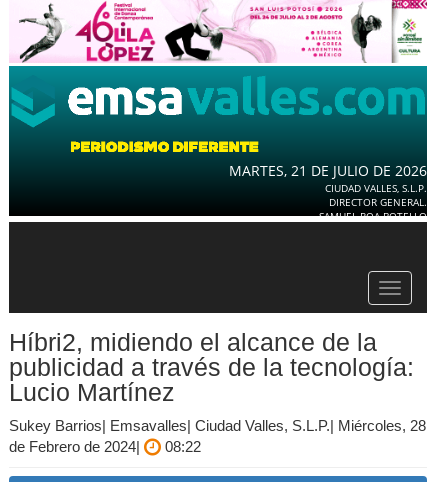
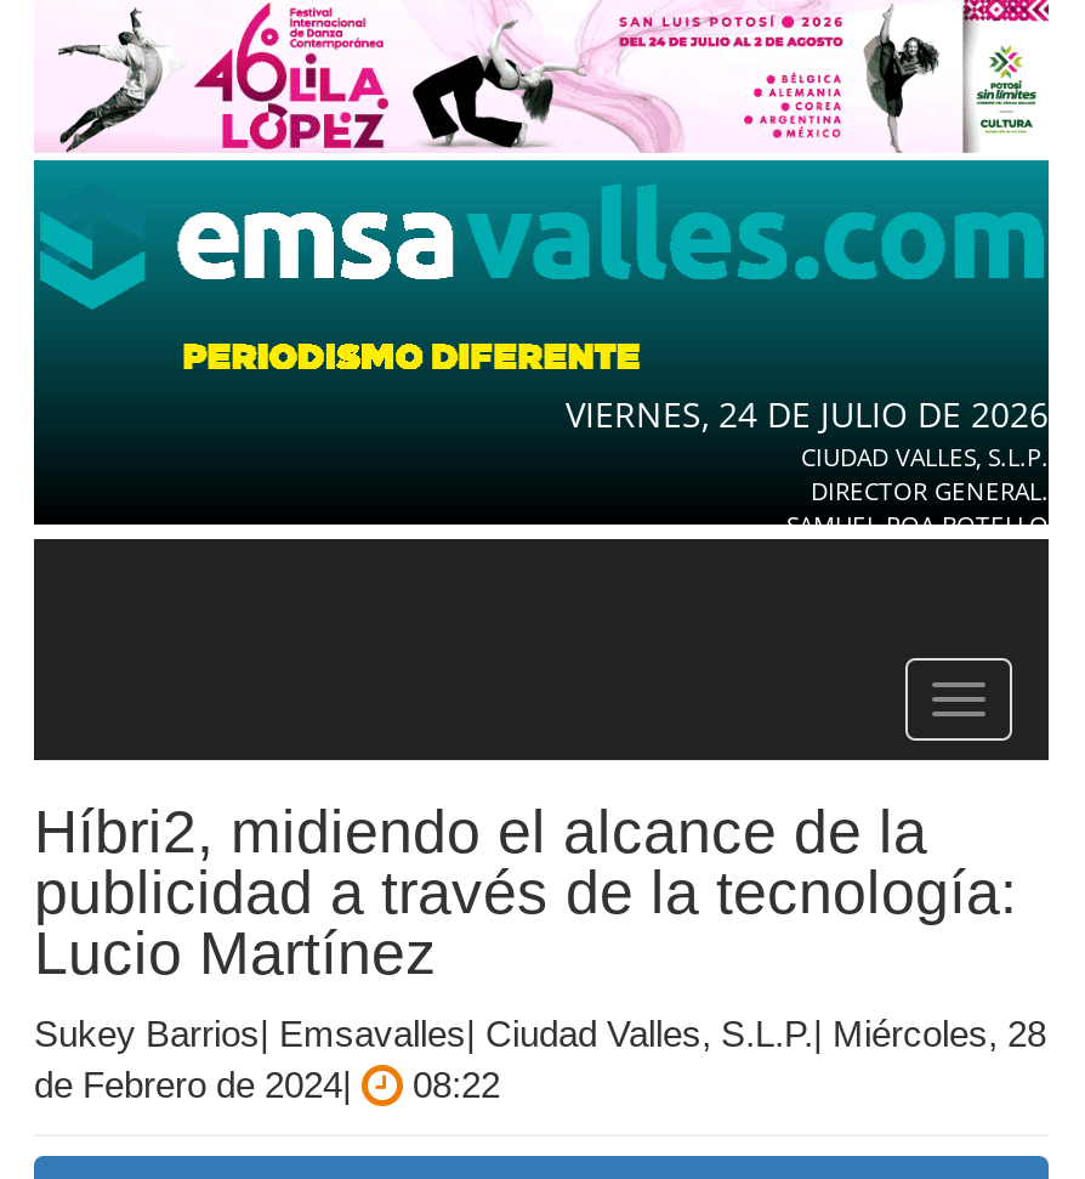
- MARTES, 21 DE JULIO DE 2026
+ VIERNES, 24 DE JULIO DE 2026
